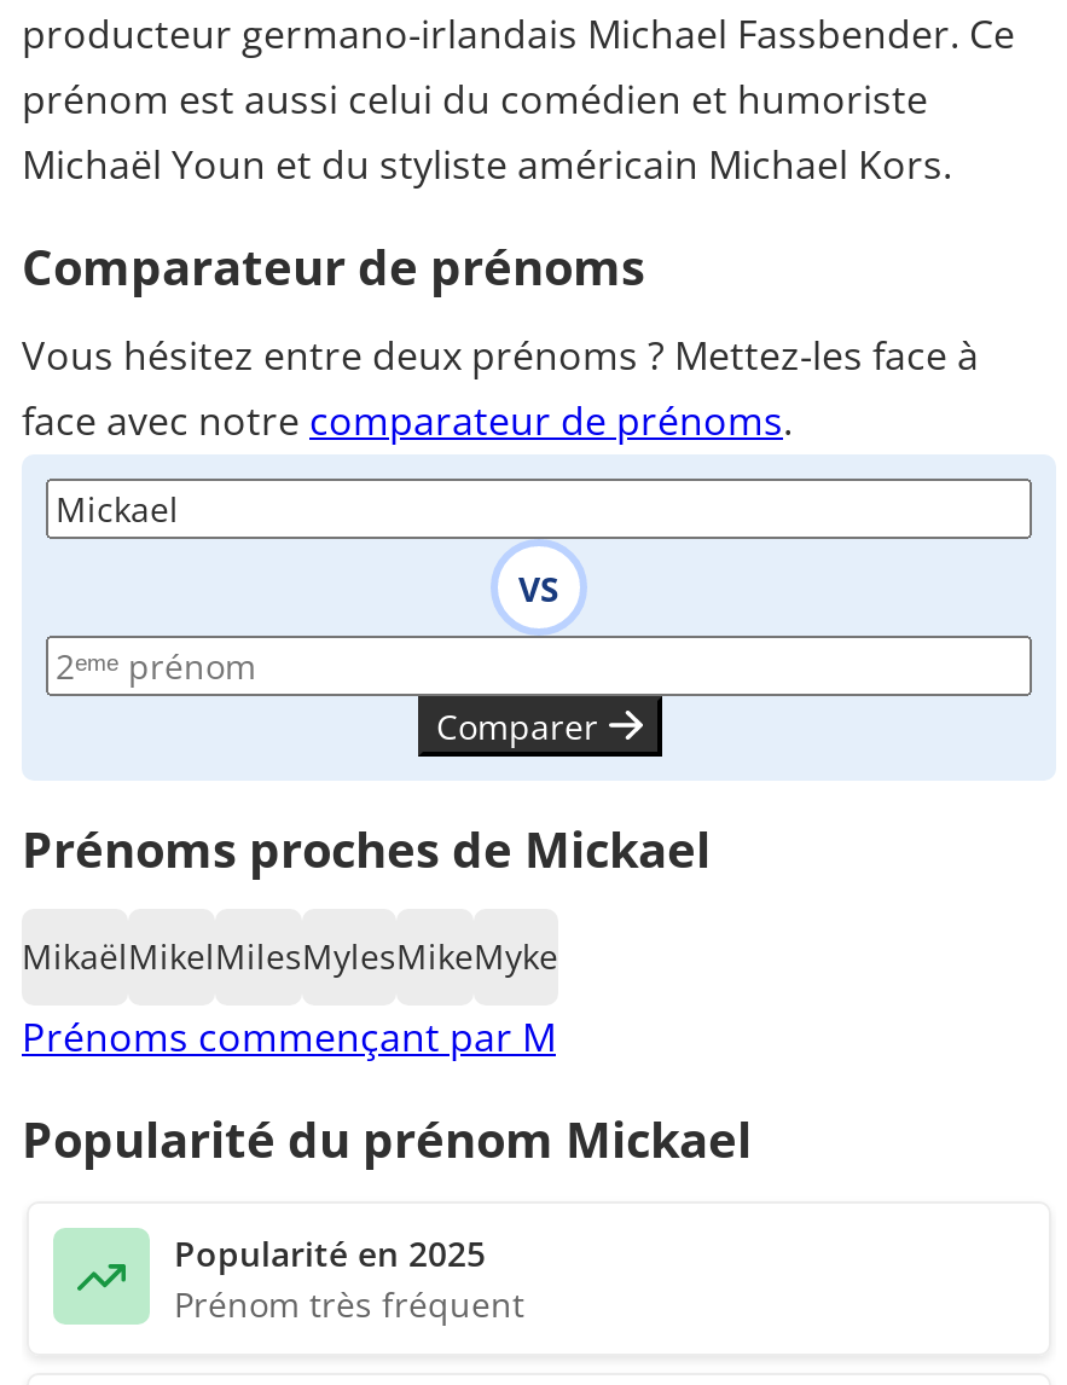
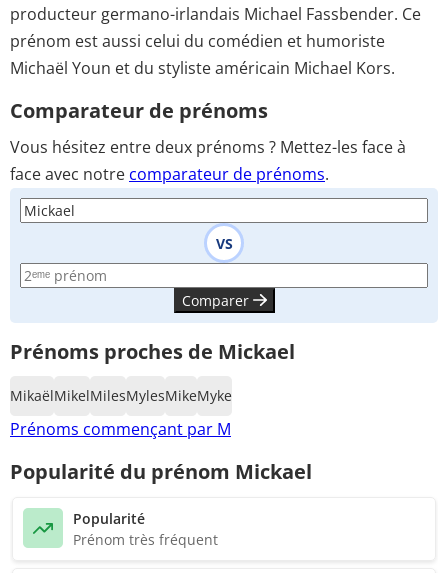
- Popularité en 2025
+ Popularité
